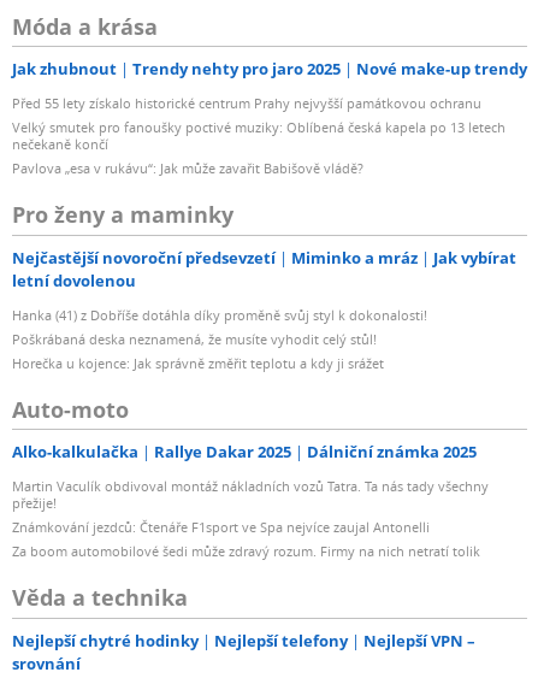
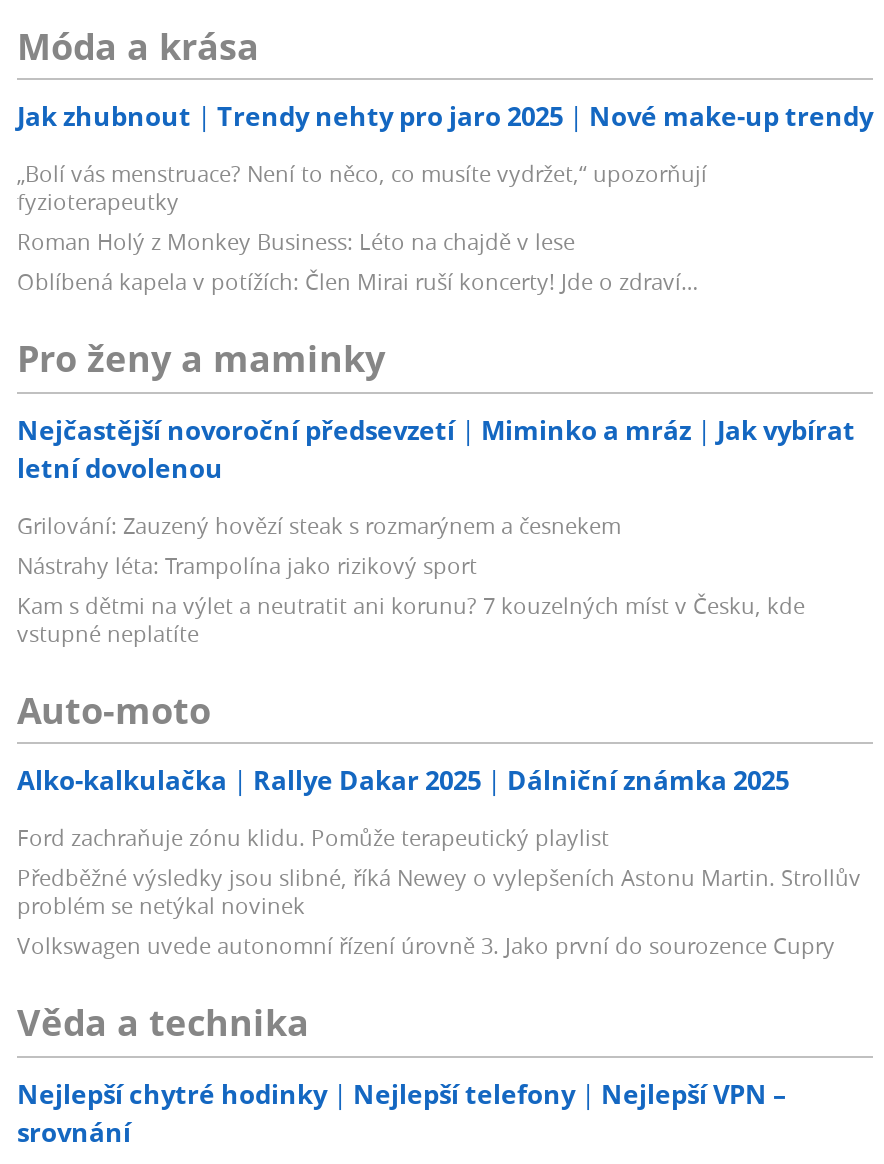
- Před 55 lety získalo historické centrum Prahy nejvyšší památkovou ochranu
- Velký smutek pro fanoušky poctivé muziky: Oblíbená česká kapela po 13 letech
- nečekaně končí
- Pavlova „esa v rukávu“: Jak může zavařit Babišově vládě?
+ „Bolí vás menstruace? Není to něco, co musíte vydržet,“ upozorňují
+ fyzioterapeutky
+ Roman Holý z Monkey Business: Léto na chajdě v lese
+ Oblíbená kapela v potížích: Člen Mirai ruší koncerty! Jde o zdraví…

- Hanka (41) z Dobříše dotáhla díky proměně svůj styl k dokonalosti!
- Poškrábaná deska neznamená, že musíte vyhodit celý stůl!
- Horečka u kojence: Jak správně změřit teplotu a kdy ji srážet
+ Grilování: Zauzený hovězí steak s rozmarýnem a česnekem
+ Nástrahy léta: Trampolína jako rizikový sport
+ Kam s dětmi na výlet a neutratit ani korunu? 7 kouzelných míst v Česku, kde
+ vstupné neplatíte

- Martin Vaculík obdivoval montáž nákladních vozů Tatra. Ta nás tady všechny
- přežije!
- Známkování jezdců: Čtenáře F1sport ve Spa nejvíce zaujal Antonelli
- Za boom automobilové šedi může zdravý rozum. Firmy na nich netratí tolik
+ Ford zachraňuje zónu klidu. Pomůže terapeutický playlist
+ Předběžné výsledky jsou slibné, říká Newey o vylepšeních Astonu Martin. Strollův
+ problém se netýkal novinek
+ Volkswagen uvede autonomní řízení úrovně 3. Jako první do sourozence Cupry
